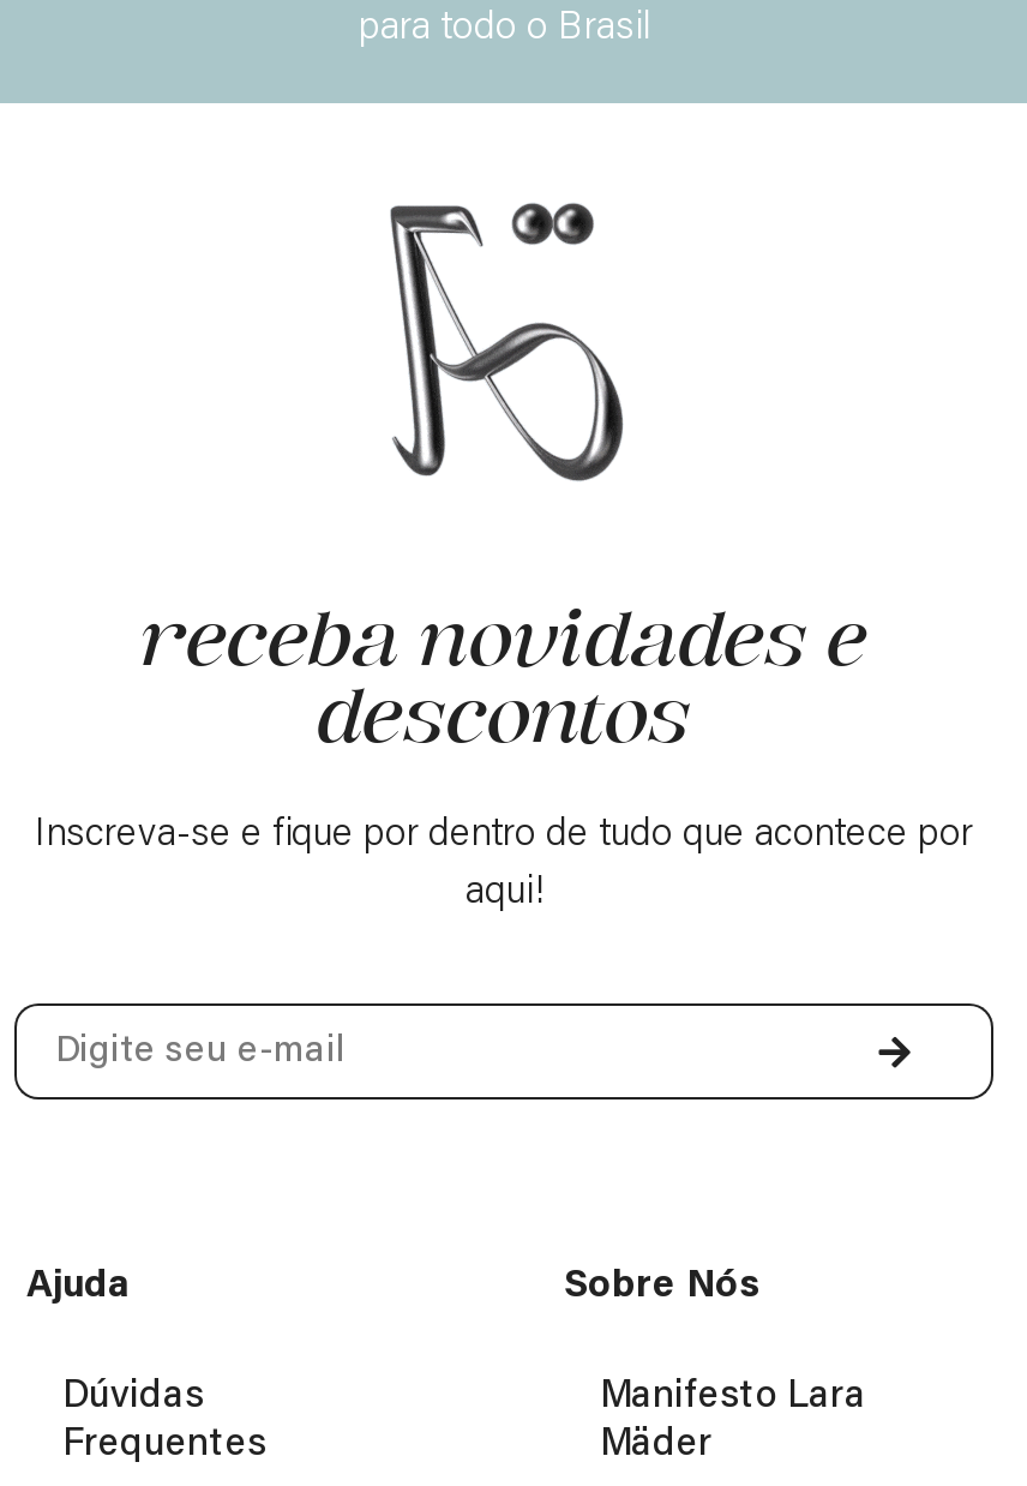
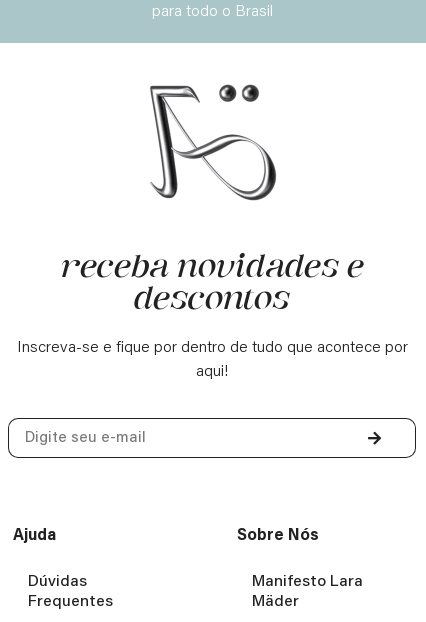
- [image]
+ [image]
